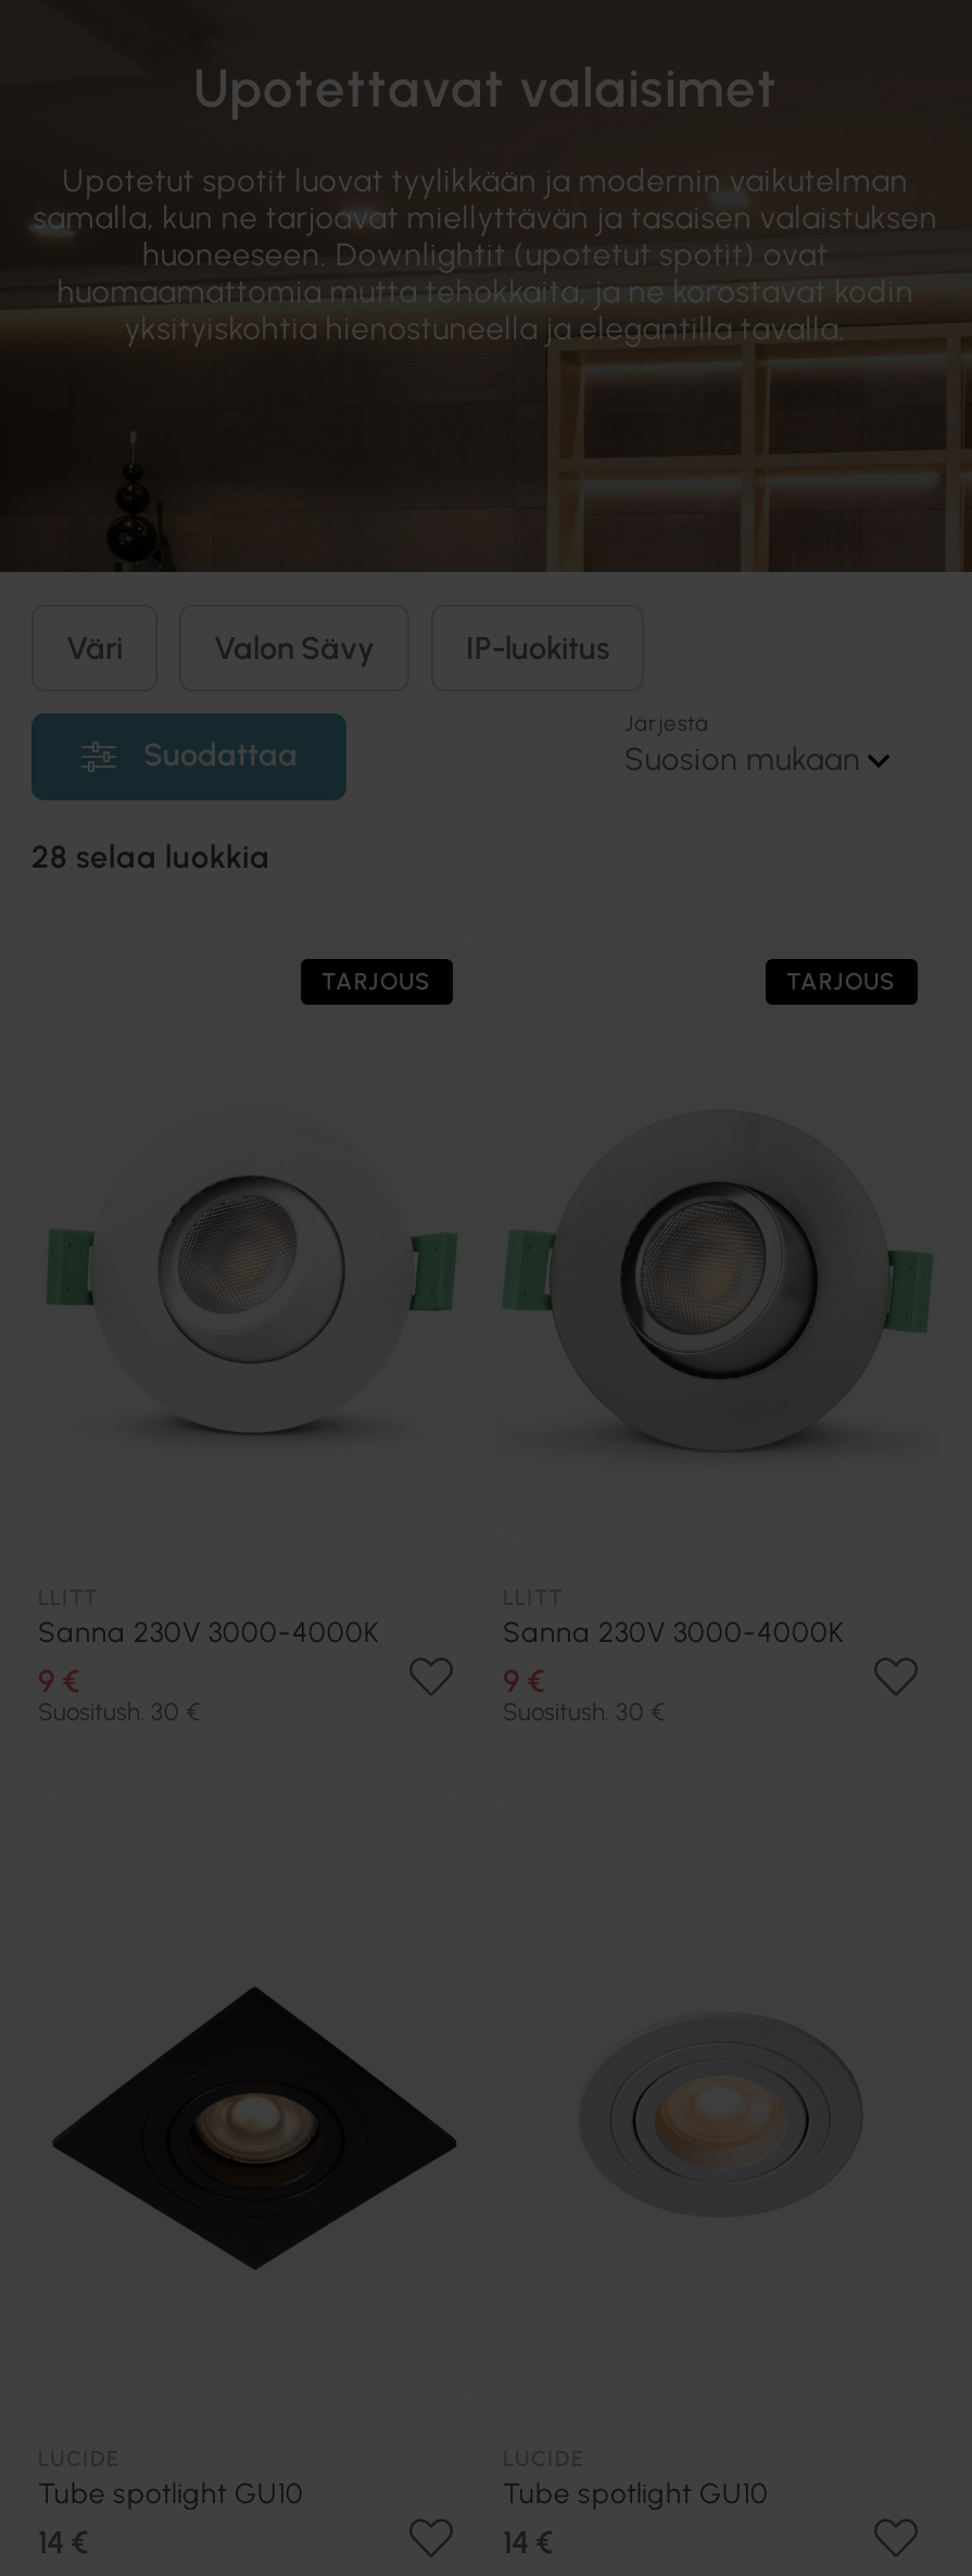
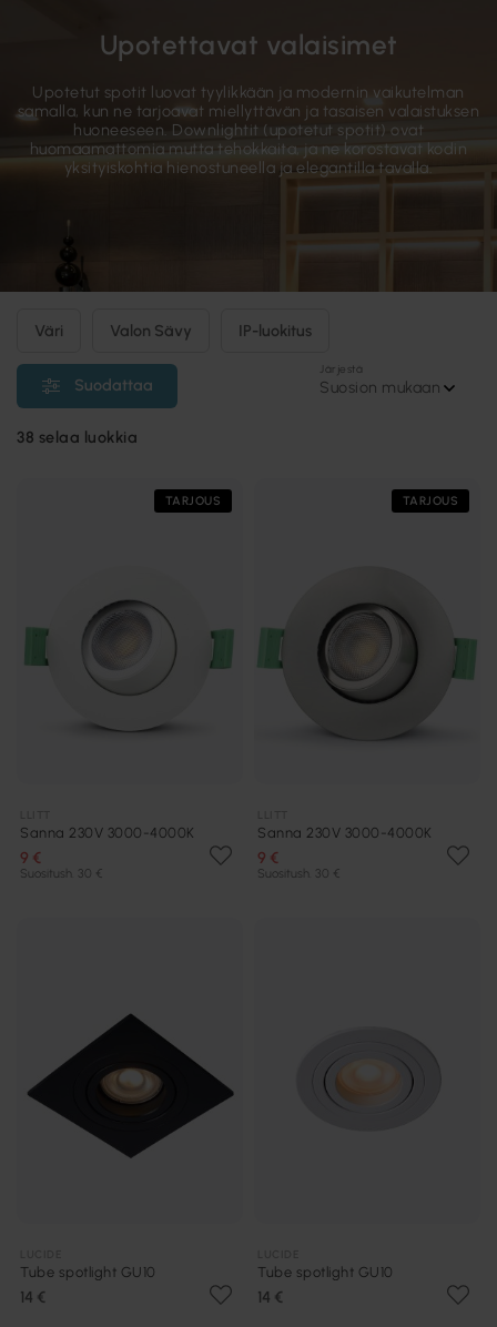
- 28 selaa luokkia
+ 38 selaa luokkia
